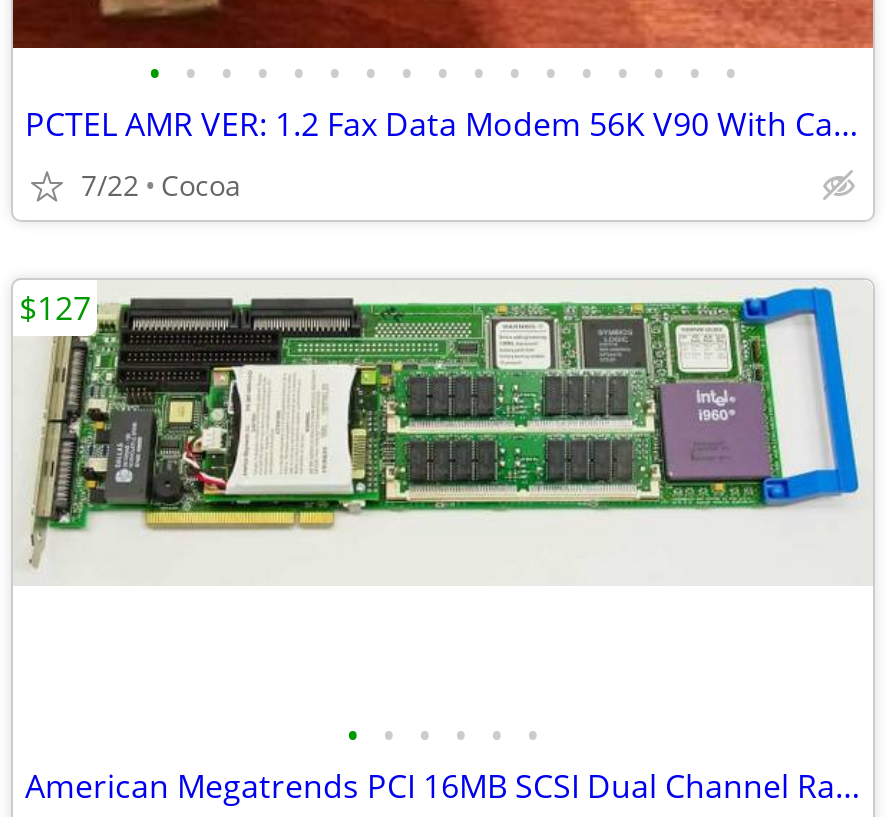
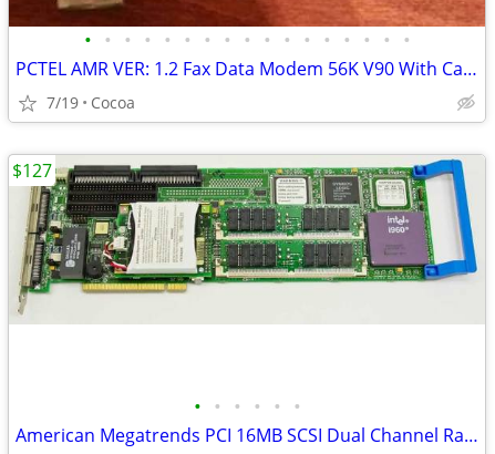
- 7/22 Cocoa
+ 7/19 Cocoa
